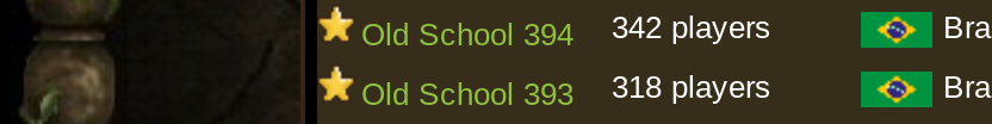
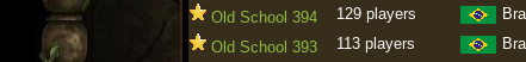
- Old School 394 342 players
+ Old School 394 129 players

- Old School 393 318 players
+ Old School 393 113 players
